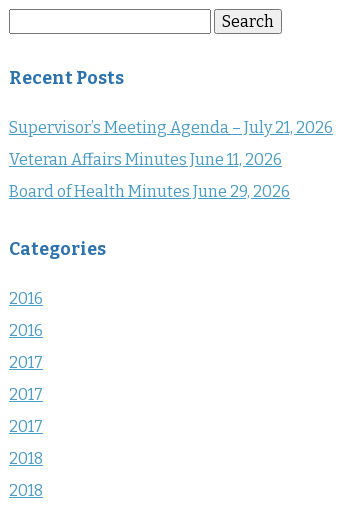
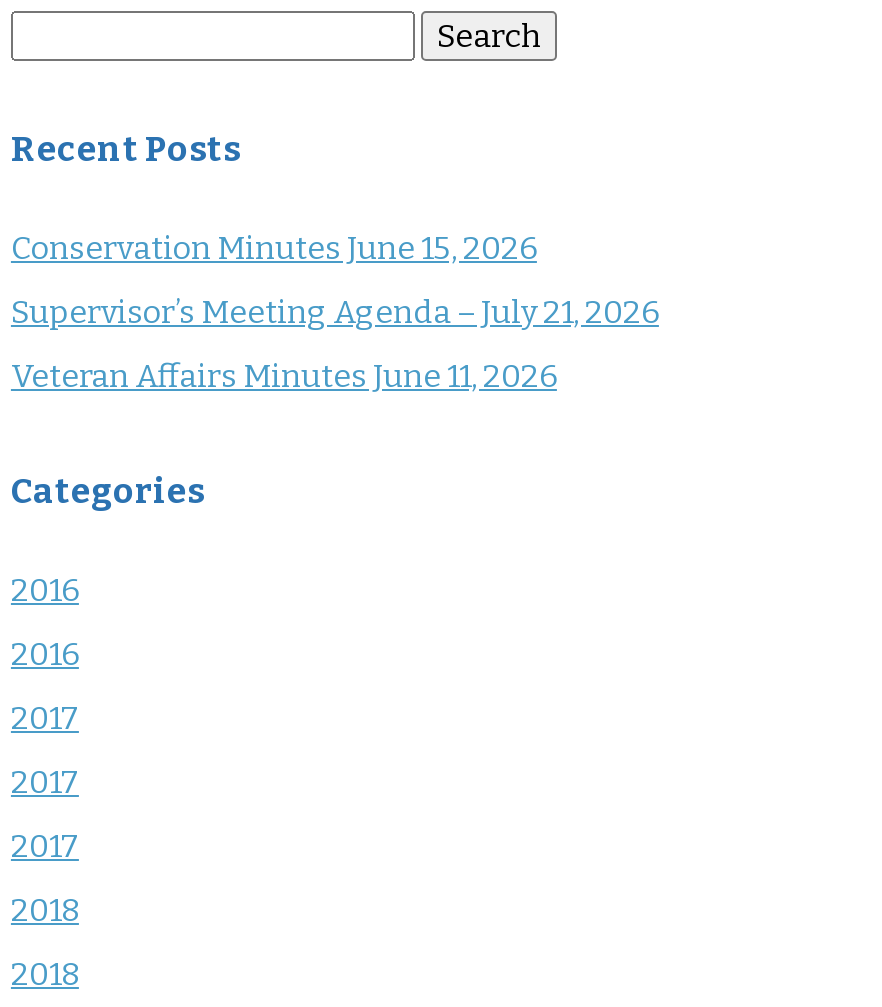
+ Conservation Minutes June 15, 2026

moved down: Supervisor’s Meeting Agenda – July 21, 2026 | Veteran Affairs Minutes June 11, 2026

- Board of Health Minutes June 29, 2026
